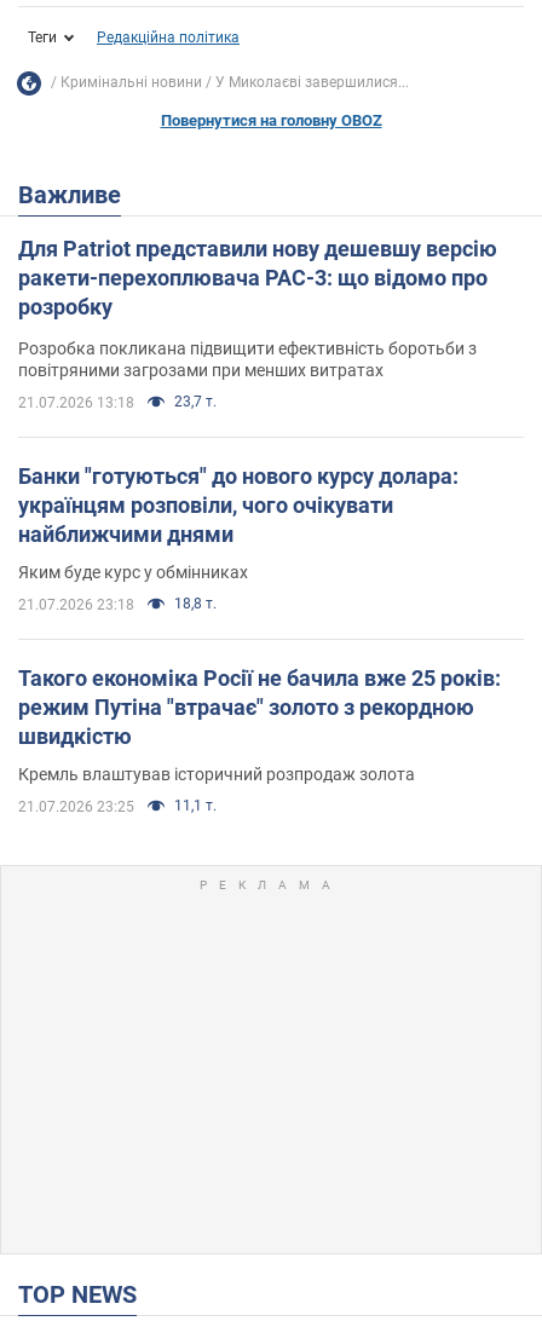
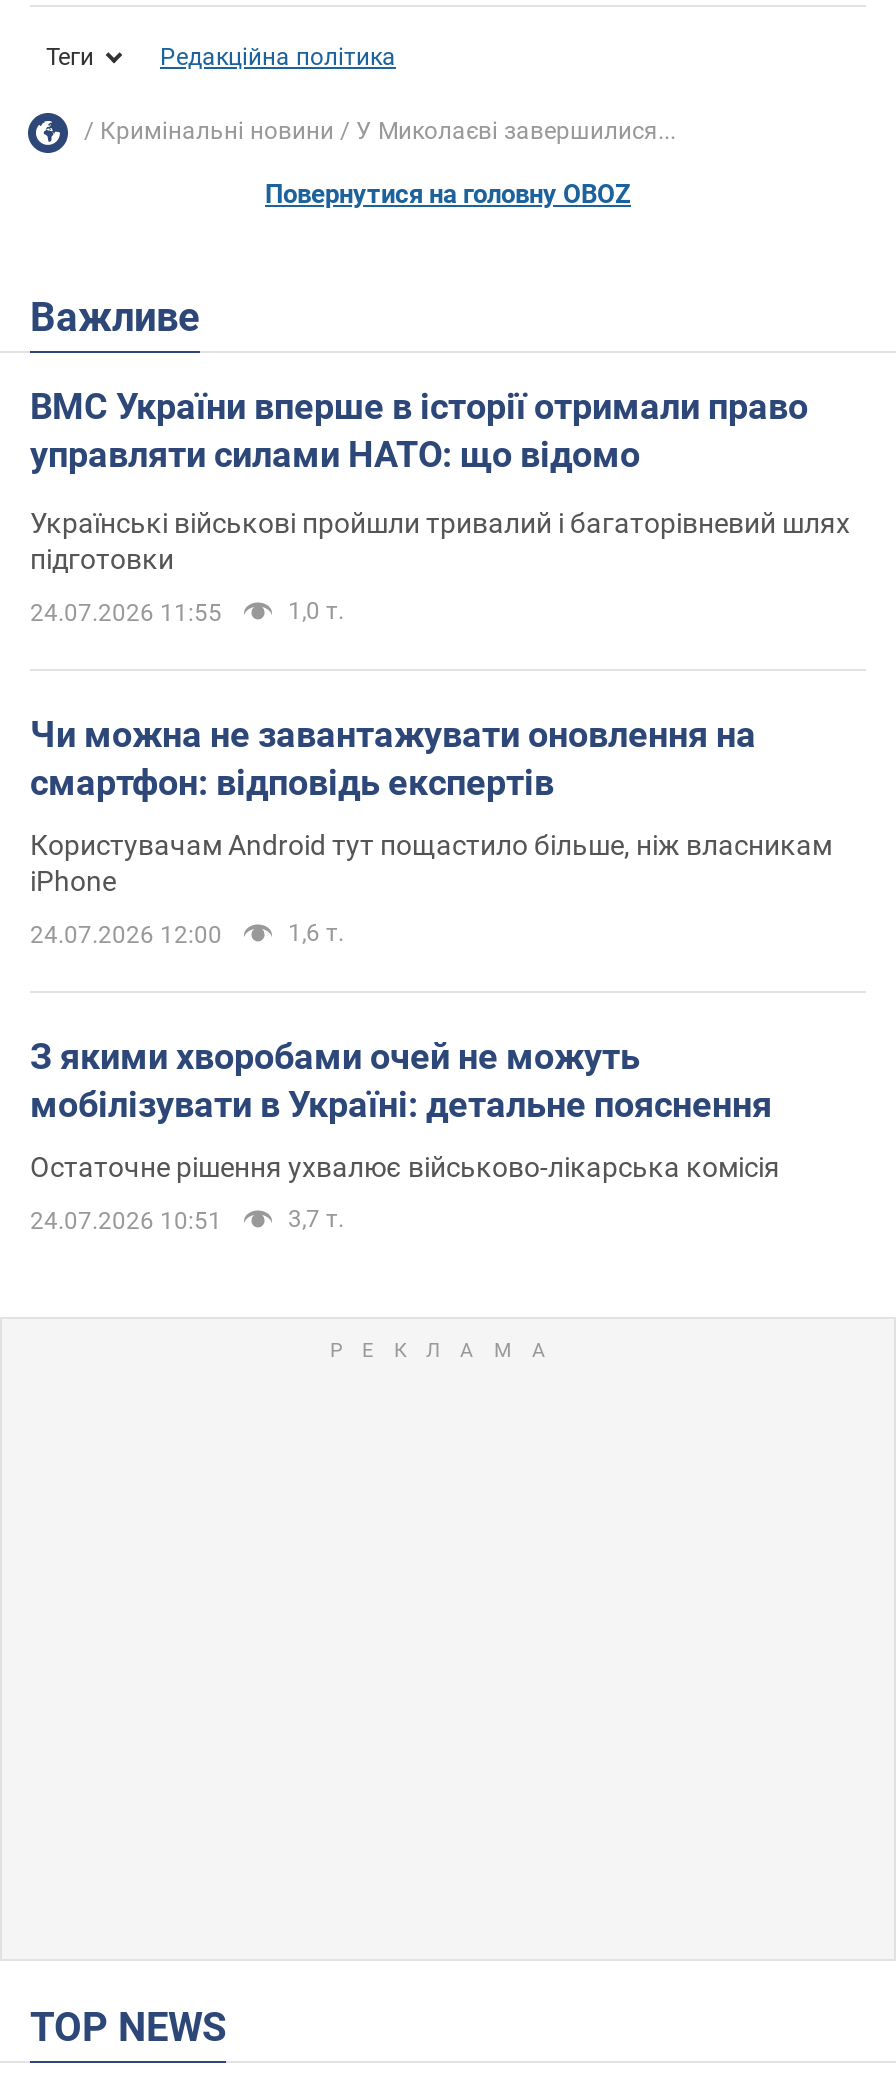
- Для Patriot представили нову дешевшу версію
- ракети-перехоплювача PAC-3: що відомо про
- розробку
+ ВМС України вперше в історії отримали право
+ управляти силами НАТО: що відомо

- Розробка покликана підвищити ефективність боротьби з
- повітряними загрозами при менших витратах
+ Українські військові пройшли тривалий і багаторівневий шлях
+ підготовки

- 21.07.2026 13:18
- 23,7 т.
+ 24.07.2026 11:55
+ 1,0 т.

- Банки "готуються" до нового курсу долара:
- українцям розповіли, чого очікувати
- найближчими днями
+ Чи можна не завантажувати оновлення на
+ смартфон: відповідь експертів

- Яким буде курс у обмінниках
+ Користувачам Android тут пощастило більше, ніж власникам
+ iPhone

- 21.07.2026 23:18
- 18,8 т.
+ 24.07.2026 12:00
+ 1,6 т.

- Такого економіка Росії не бачила вже 25 років:
- режим Путіна "втрачає" золото з рекордною
- швидкістю
+ З якими хворобами очей не можуть
+ мобілізувати в Україні: детальне пояснення

- Кремль влаштував історичний розпродаж золота
+ Остаточне рішення ухвалює військово-лікарська комісія

- 21.07.2026 23:25
- 11,1 т.
+ 24.07.2026 10:51
+ 3,7 т.
